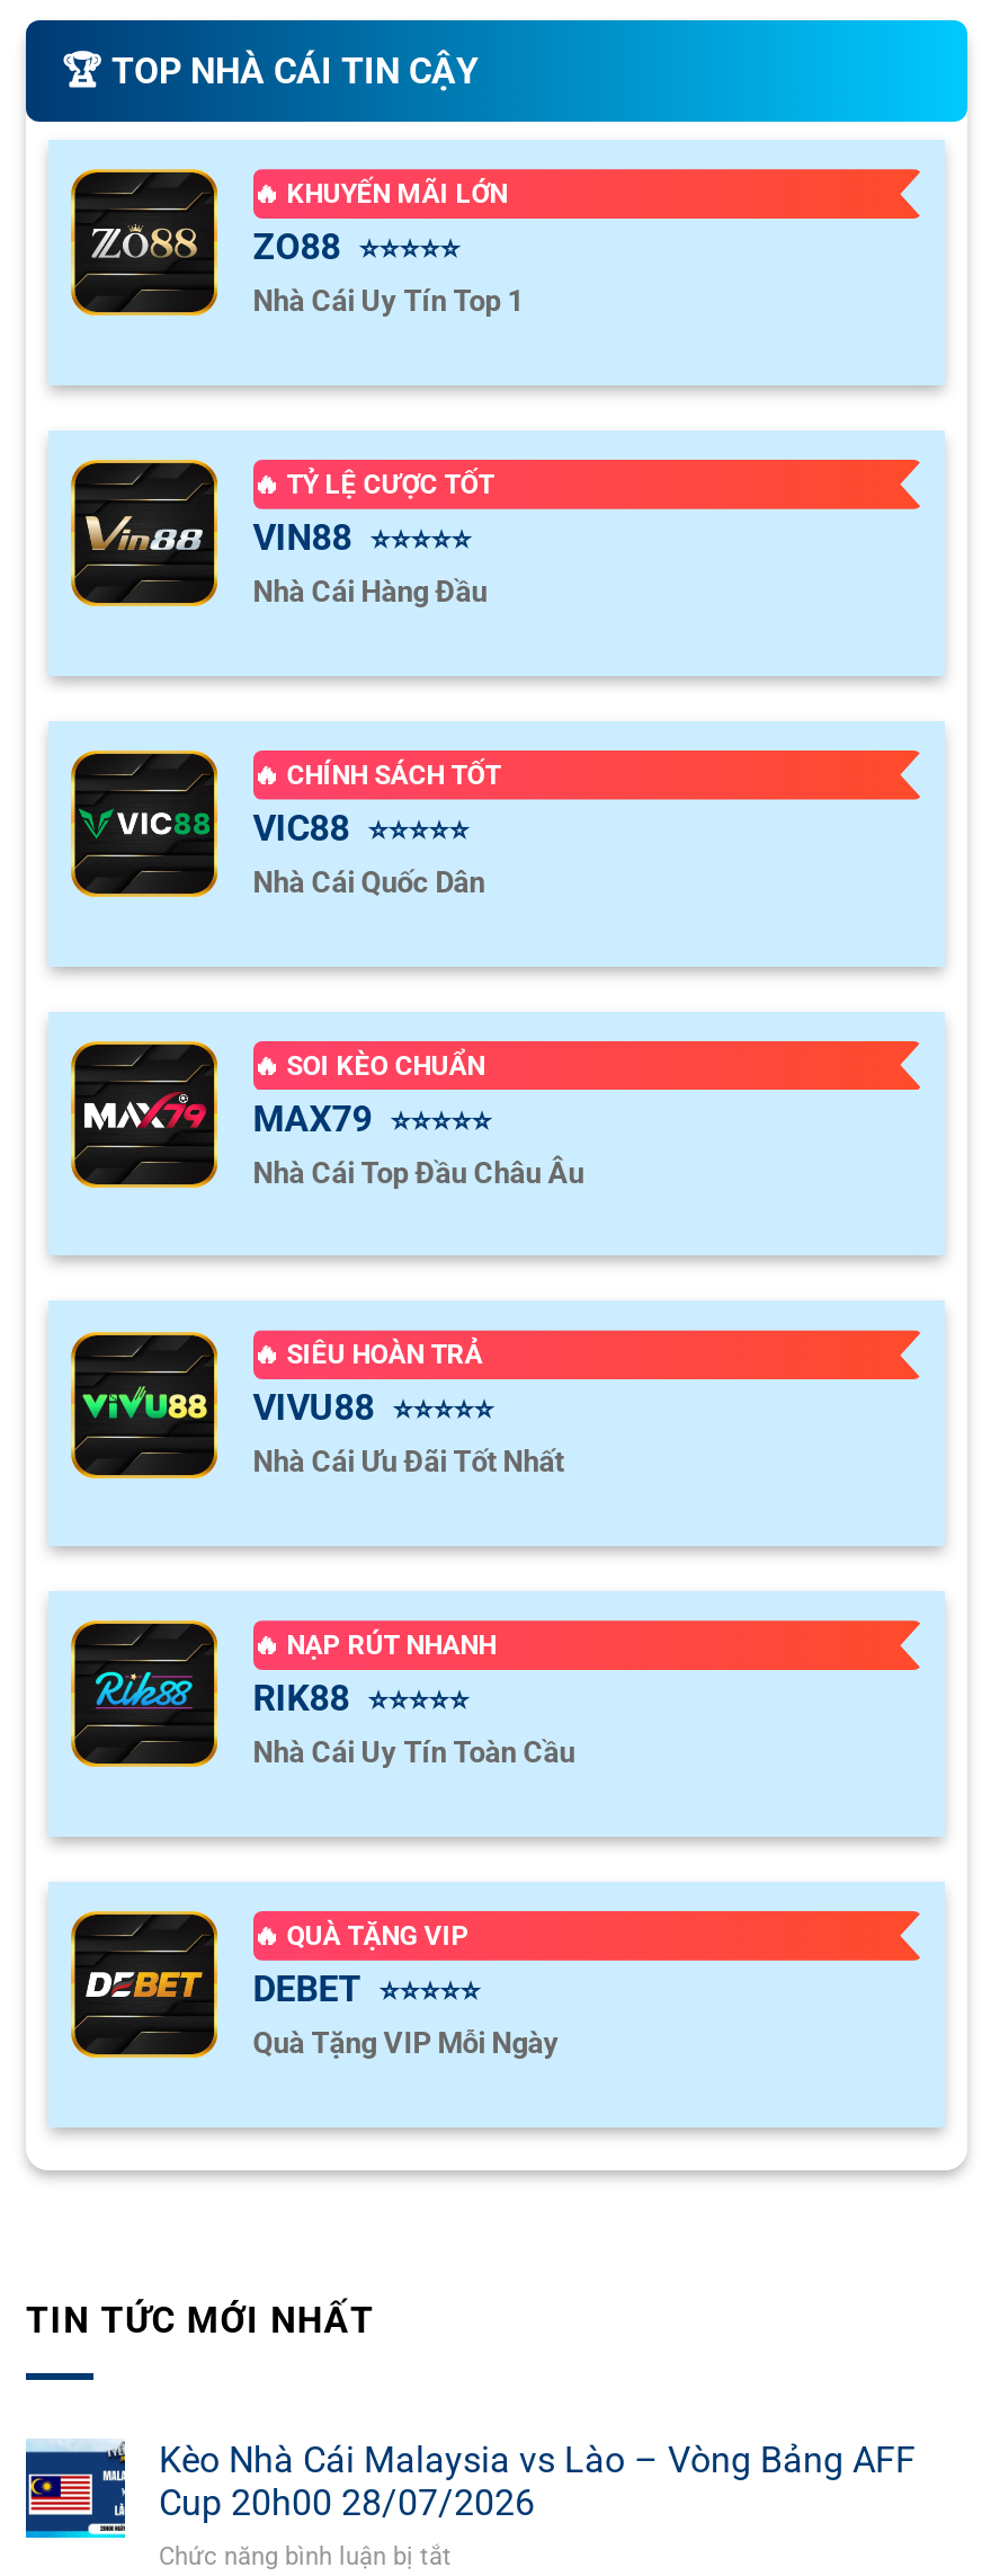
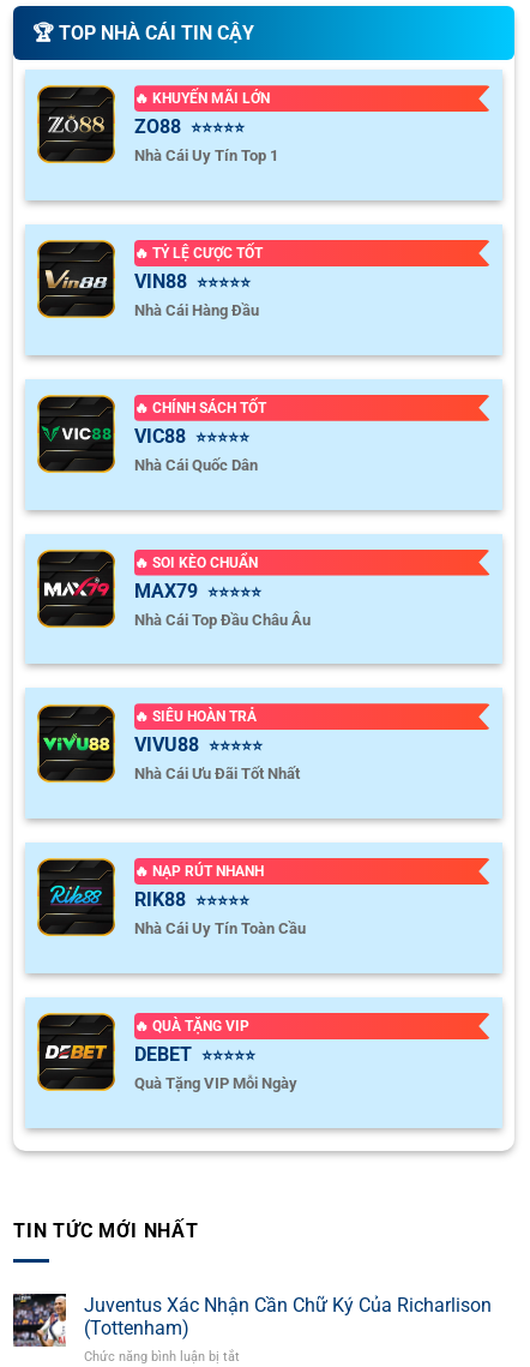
- [image]
- Kèo Nhà Cái Malaysia vs Lào – Vòng Bảng AFF
- Cup 20h00 28/07/2026
+ [image]
+ Juventus Xác Nhận Cần Chữ Ký Của Richarlison
+ (Tottenham)
